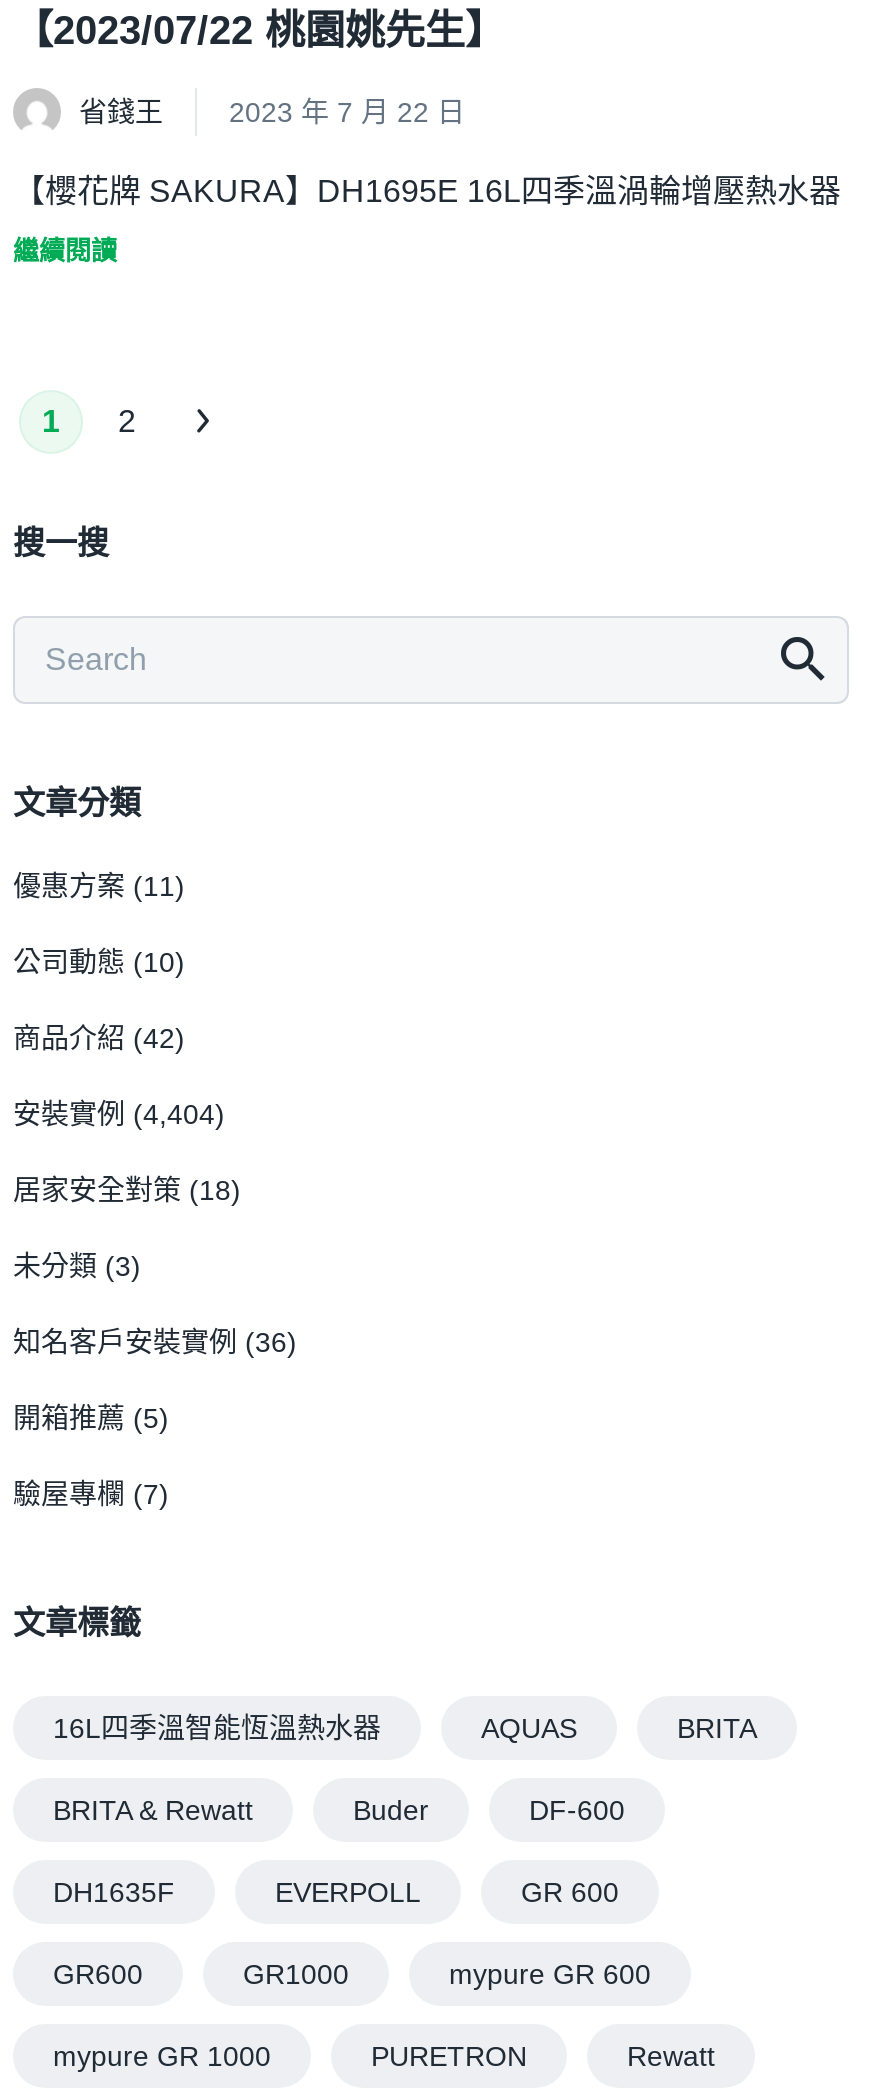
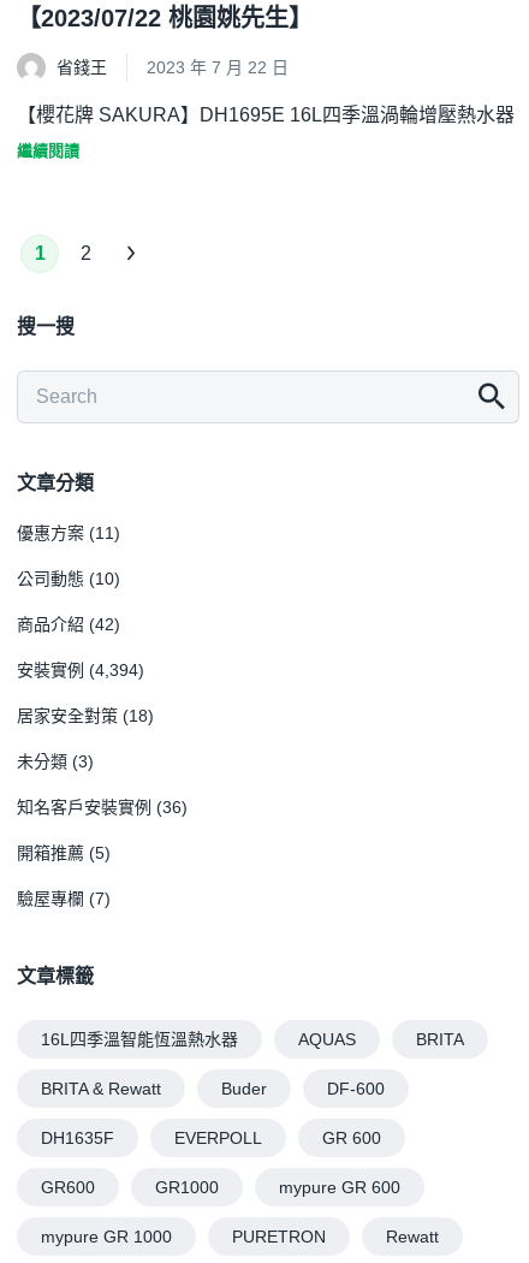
- 安裝實例(4,404)
+ 安裝實例(4,394)
